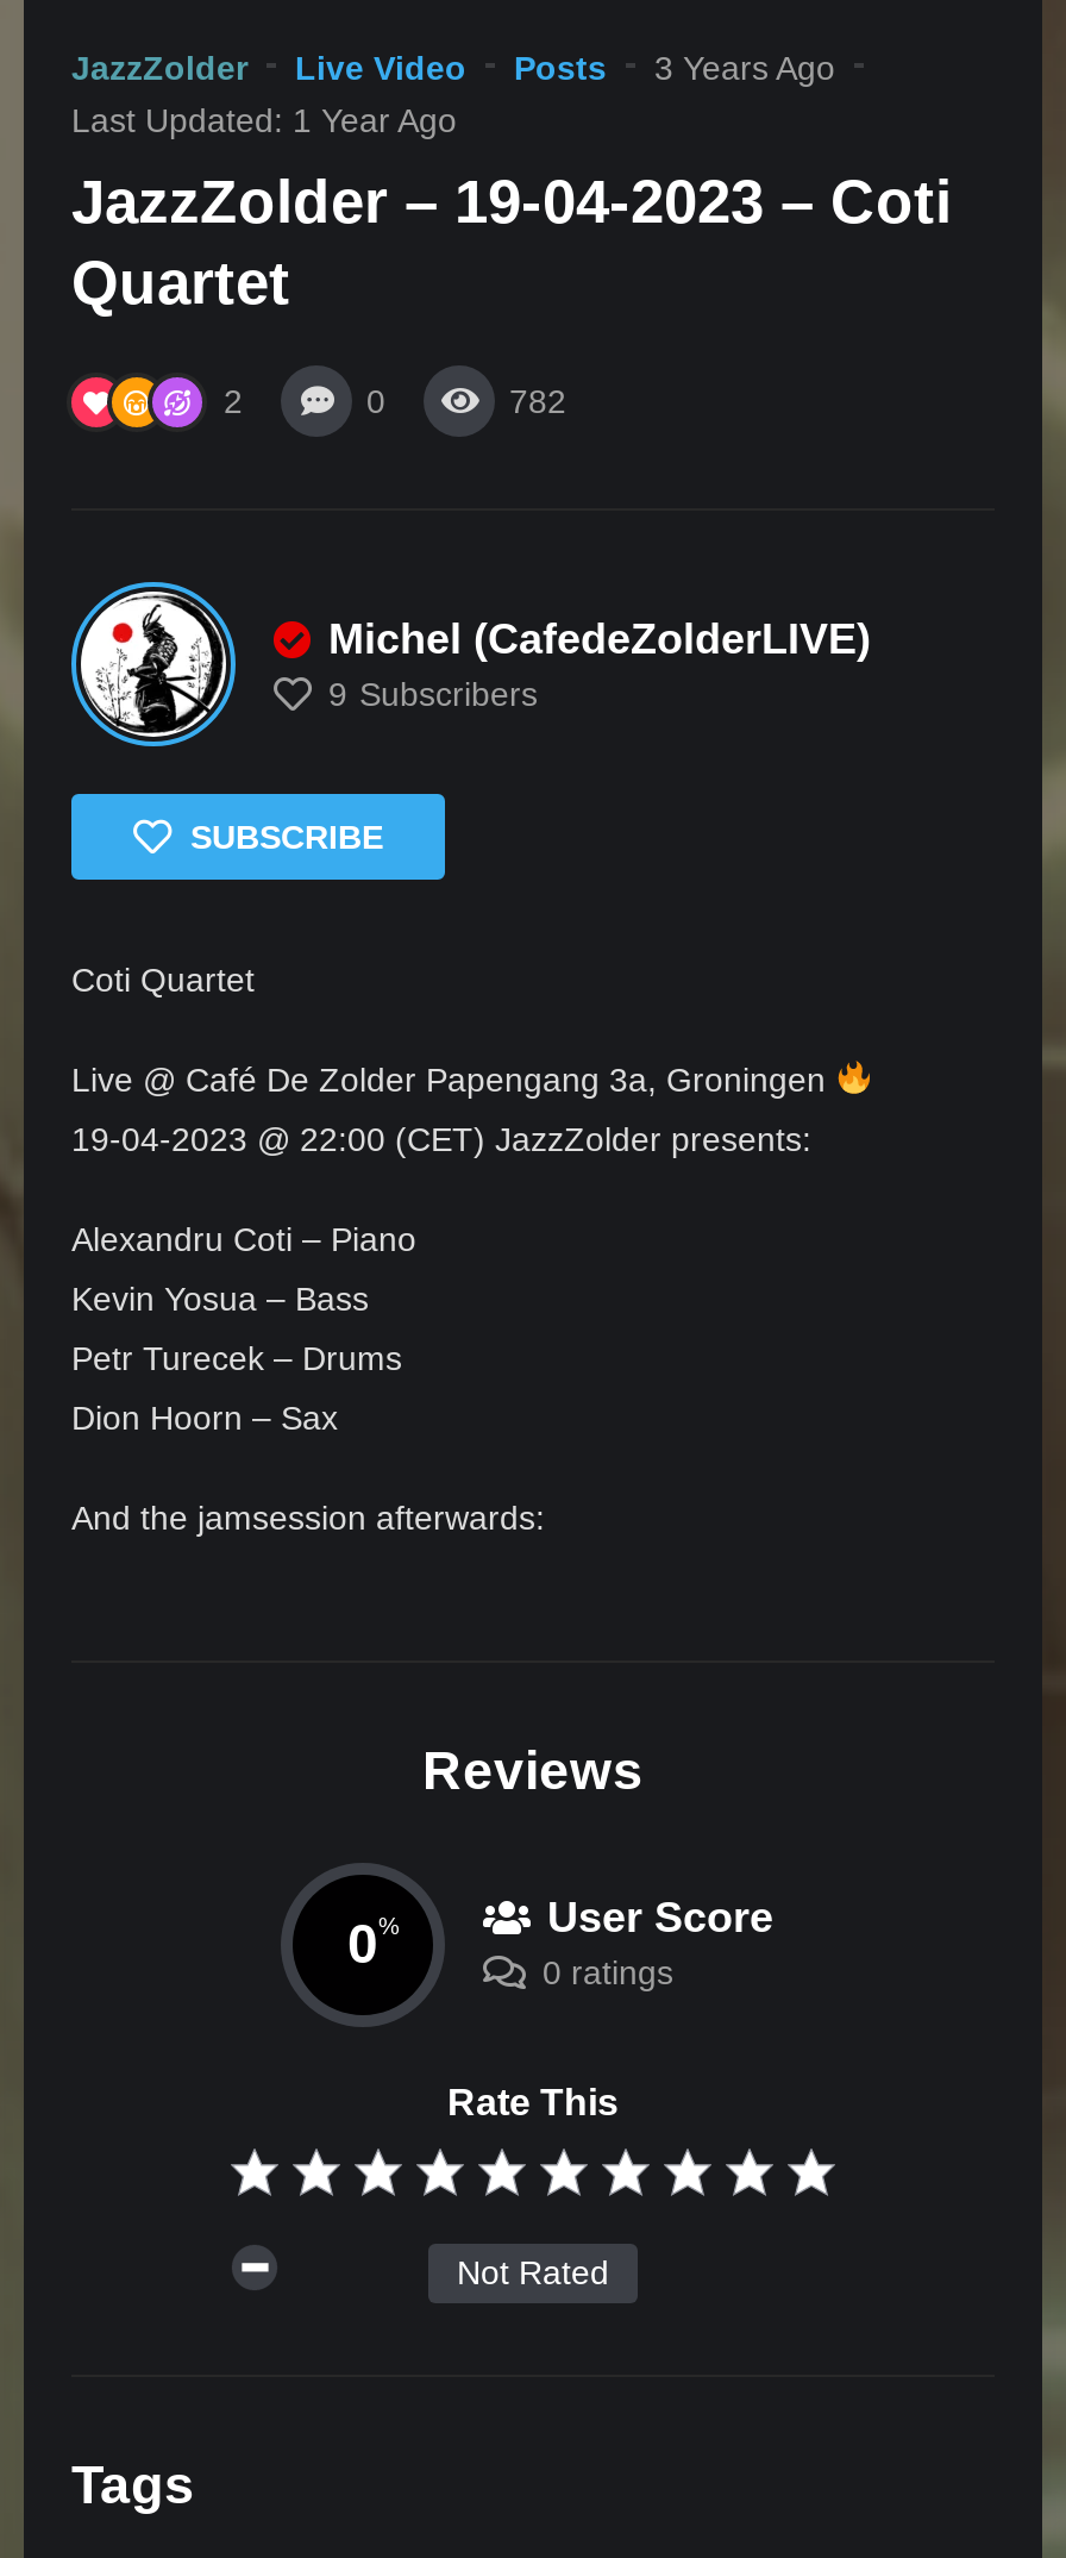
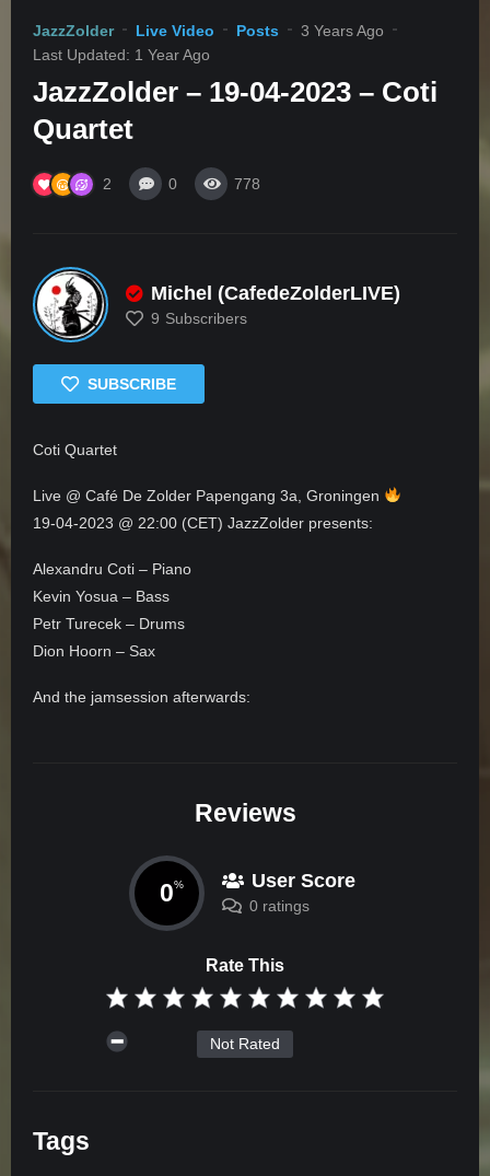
- 782
+ 778
